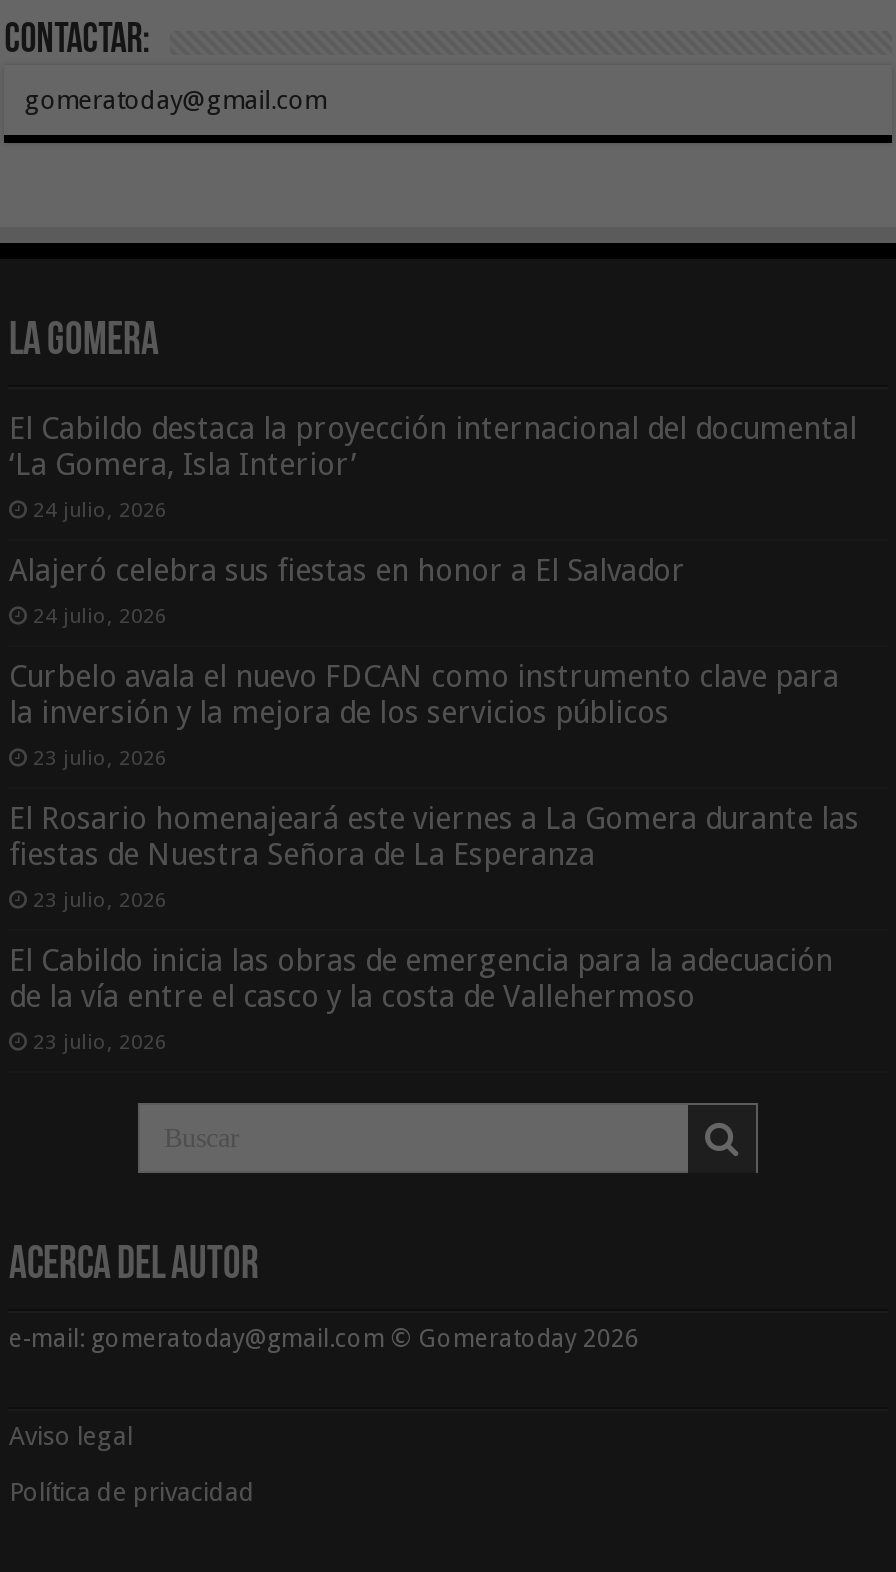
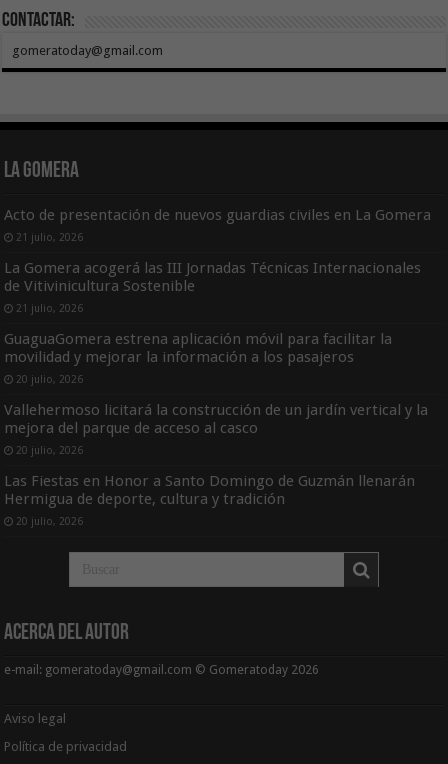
- El Cabildo destaca la proyección internacional del documental
- ‘La Gomera, Isla Interior’
- 24 julio, 2026
+ Acto de presentación de nuevos guardias civiles en La Gomera
+ 21 julio, 2026

- Alajeró celebra sus fiestas en honor a El Salvador
- 24 julio, 2026
+ La Gomera acogerá las III Jornadas Técnicas Internacionales
+ de Vitivinicultura Sostenible
+ 21 julio, 2026

- Curbelo avala el nuevo FDCAN como instrumento clave para
- la inversión y la mejora de los servicios públicos
- 23 julio, 2026
+ GuaguaGomera estrena aplicación móvil para facilitar la
+ movilidad y mejorar la información a los pasajeros
+ 20 julio, 2026

- El Rosario homenajeará este viernes a La Gomera durante las
- fiestas de Nuestra Señora de La Esperanza
- 23 julio, 2026
+ Vallehermoso licitará la construcción de un jardín vertical y la
+ mejora del parque de acceso al casco
+ 20 julio, 2026

- El Cabildo inicia las obras de emergencia para la adecuación
- de la vía entre el casco y la costa de Vallehermoso
- 23 julio, 2026
+ Las Fiestas en Honor a Santo Domingo de Guzmán llenarán
+ Hermigua de deporte, cultura y tradición
+ 20 julio, 2026
